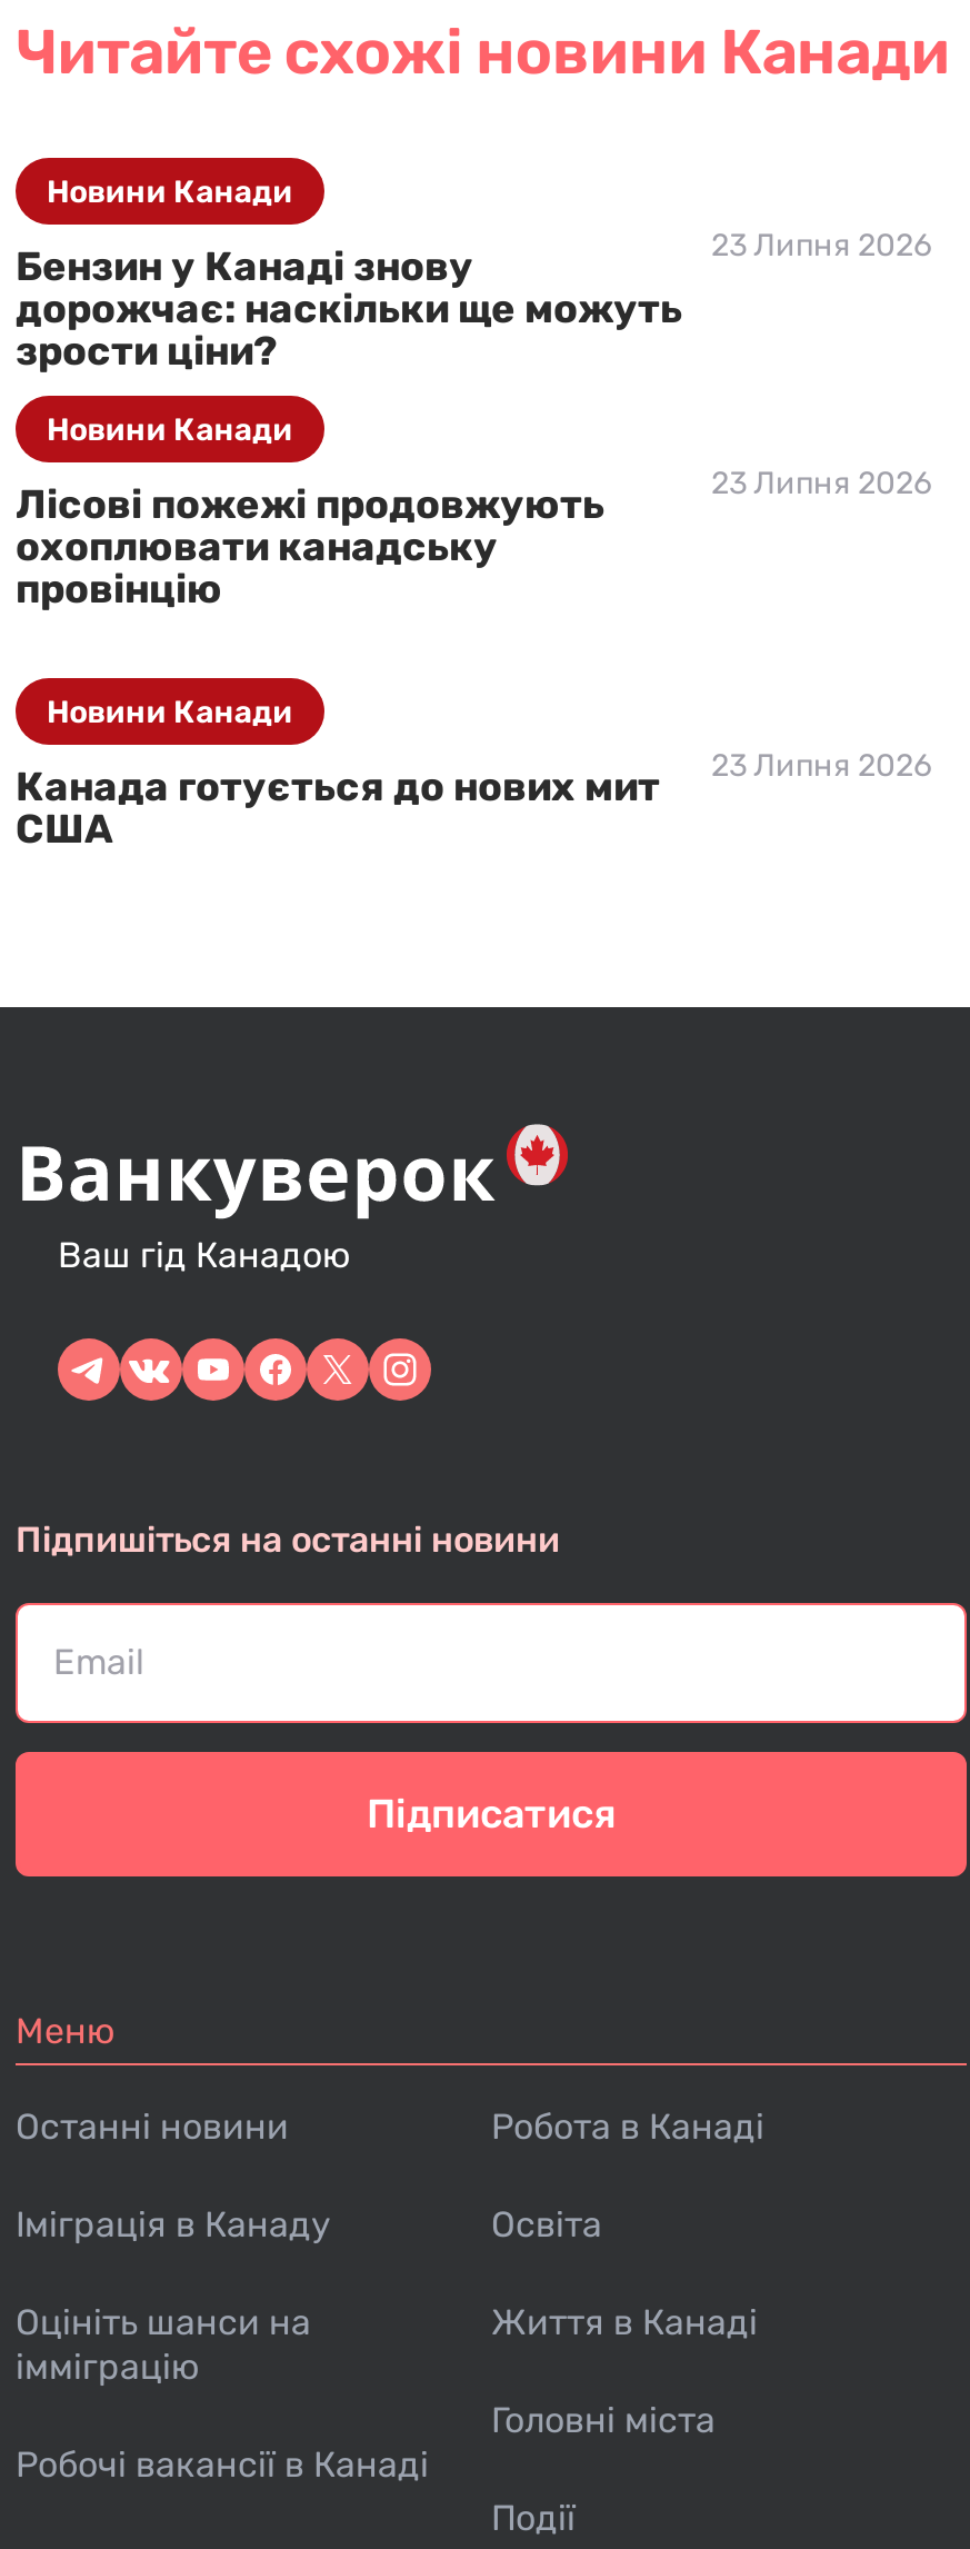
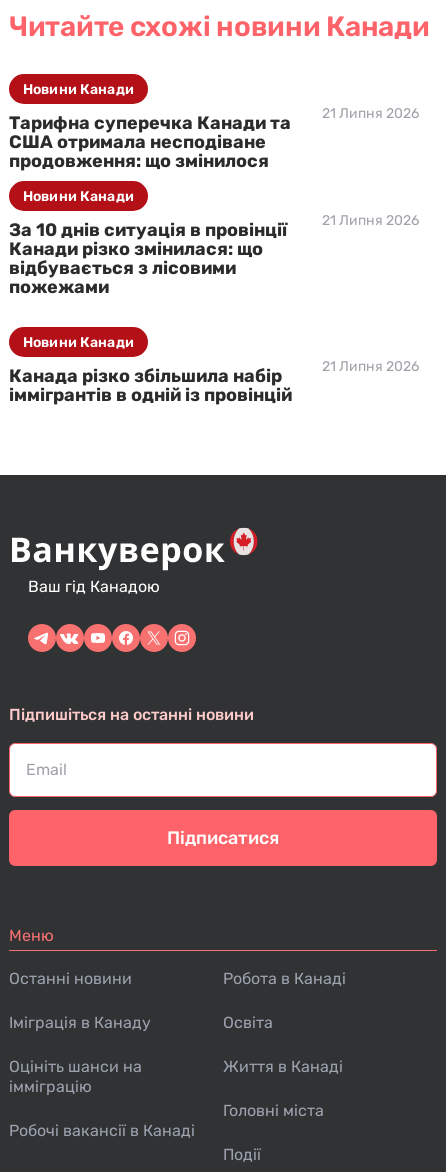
- 23 Липня 2026
+ 21 Липня 2026

- Бензин у Канаді знову
- дорожчає: наскільки ще можуть
- зрости ціни?
+ Тарифна суперечка Канади та
+ США отримала несподіване
+ продовження: що змінилося

- 23 Липня 2026
+ 21 Липня 2026

- Лісові пожежі продовжують
- охоплювати канадську
- провінцію
+ За 10 днів ситуація в провінції
+ Канади різко змінилася: що
+ відбувається з лісовими
+ пожежами

- 23 Липня 2026
+ 21 Липня 2026

- Канада готується до нових мит
- США
+ Канада різко збільшила набір
+ іммігрантів в одній із провінцій
